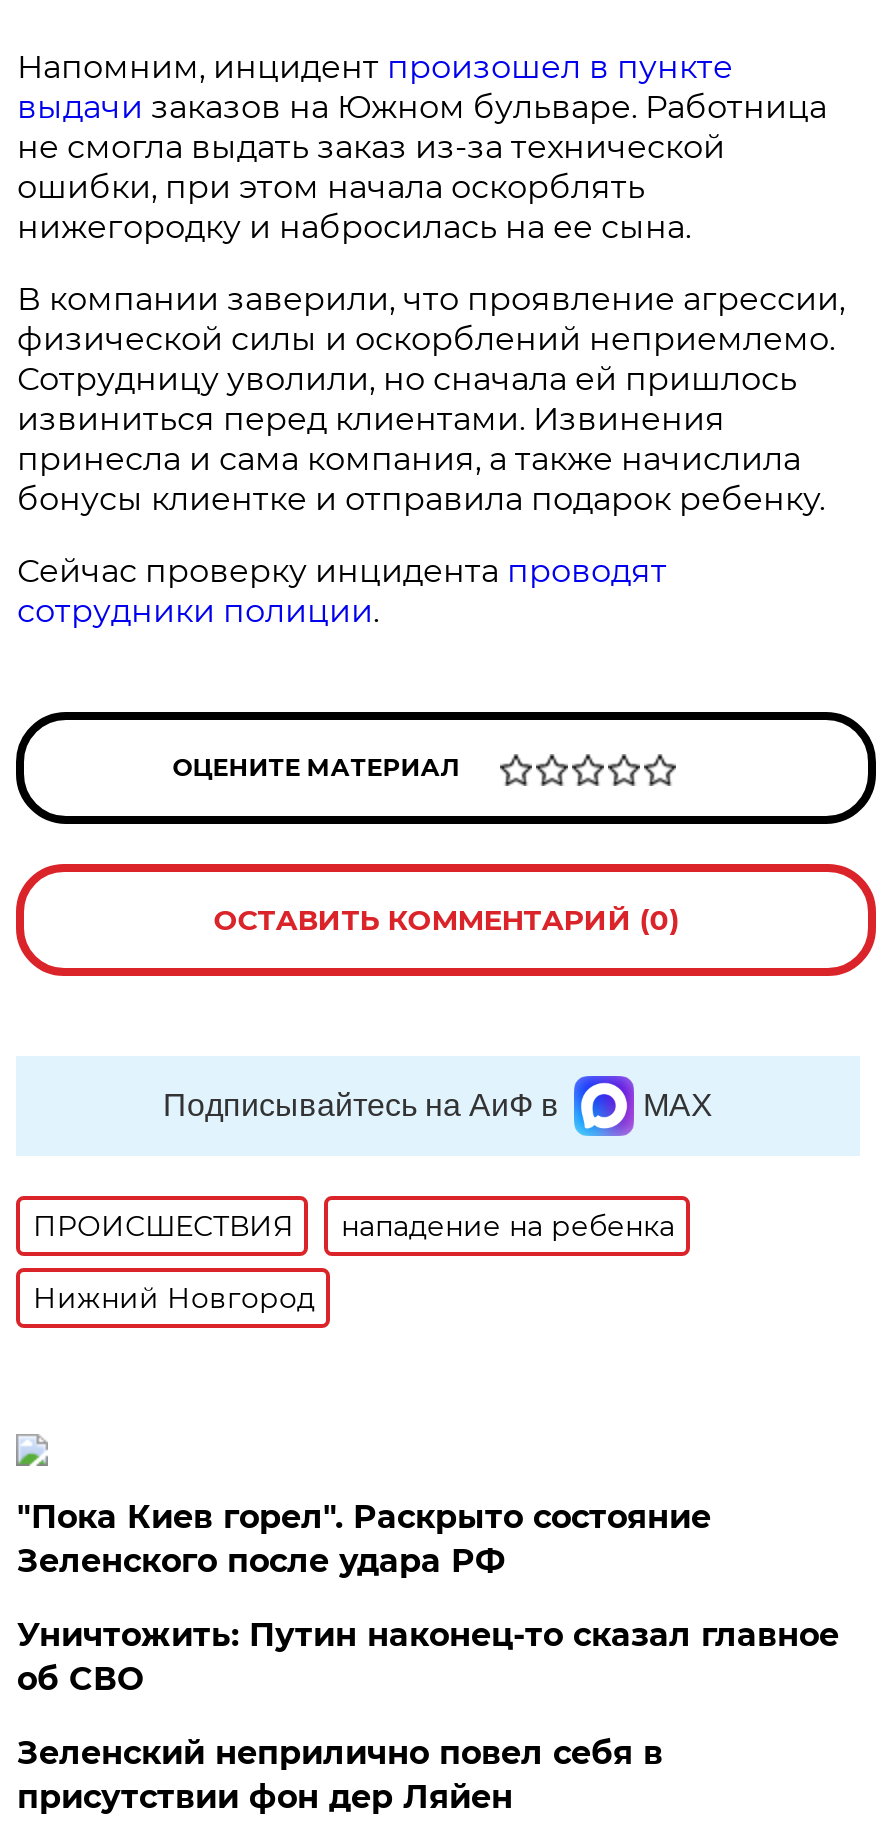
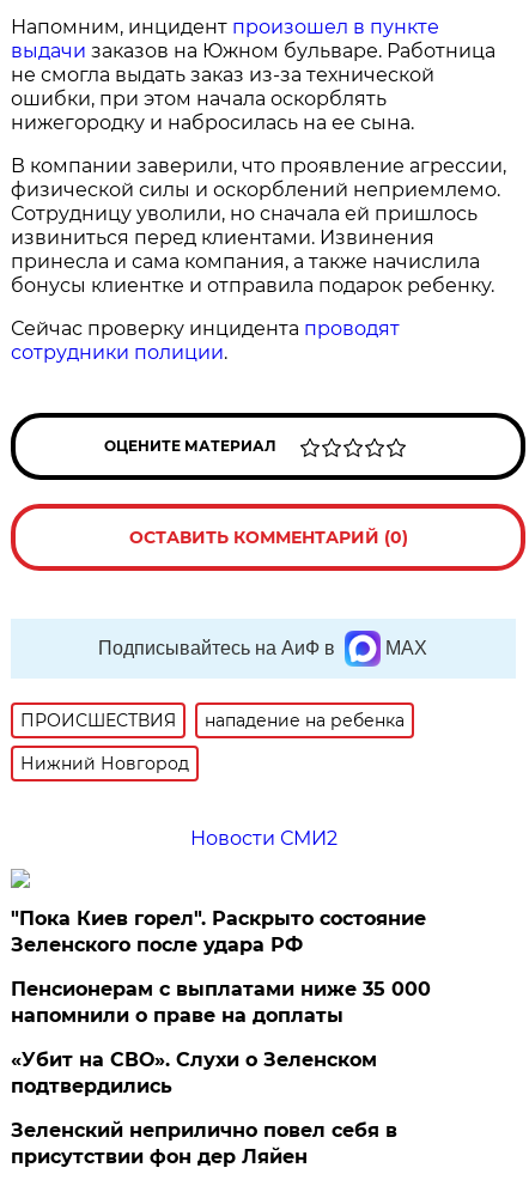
+ Новости СМИ2

- Уничтожить: Путин наконец-то сказал главное
- об СВО
+ Пенсионерам с выплатами ниже 35 000
+ напомнили о праве на доплаты
+ «Убит на СВО». Слухи о Зеленском
+ подтвердились
